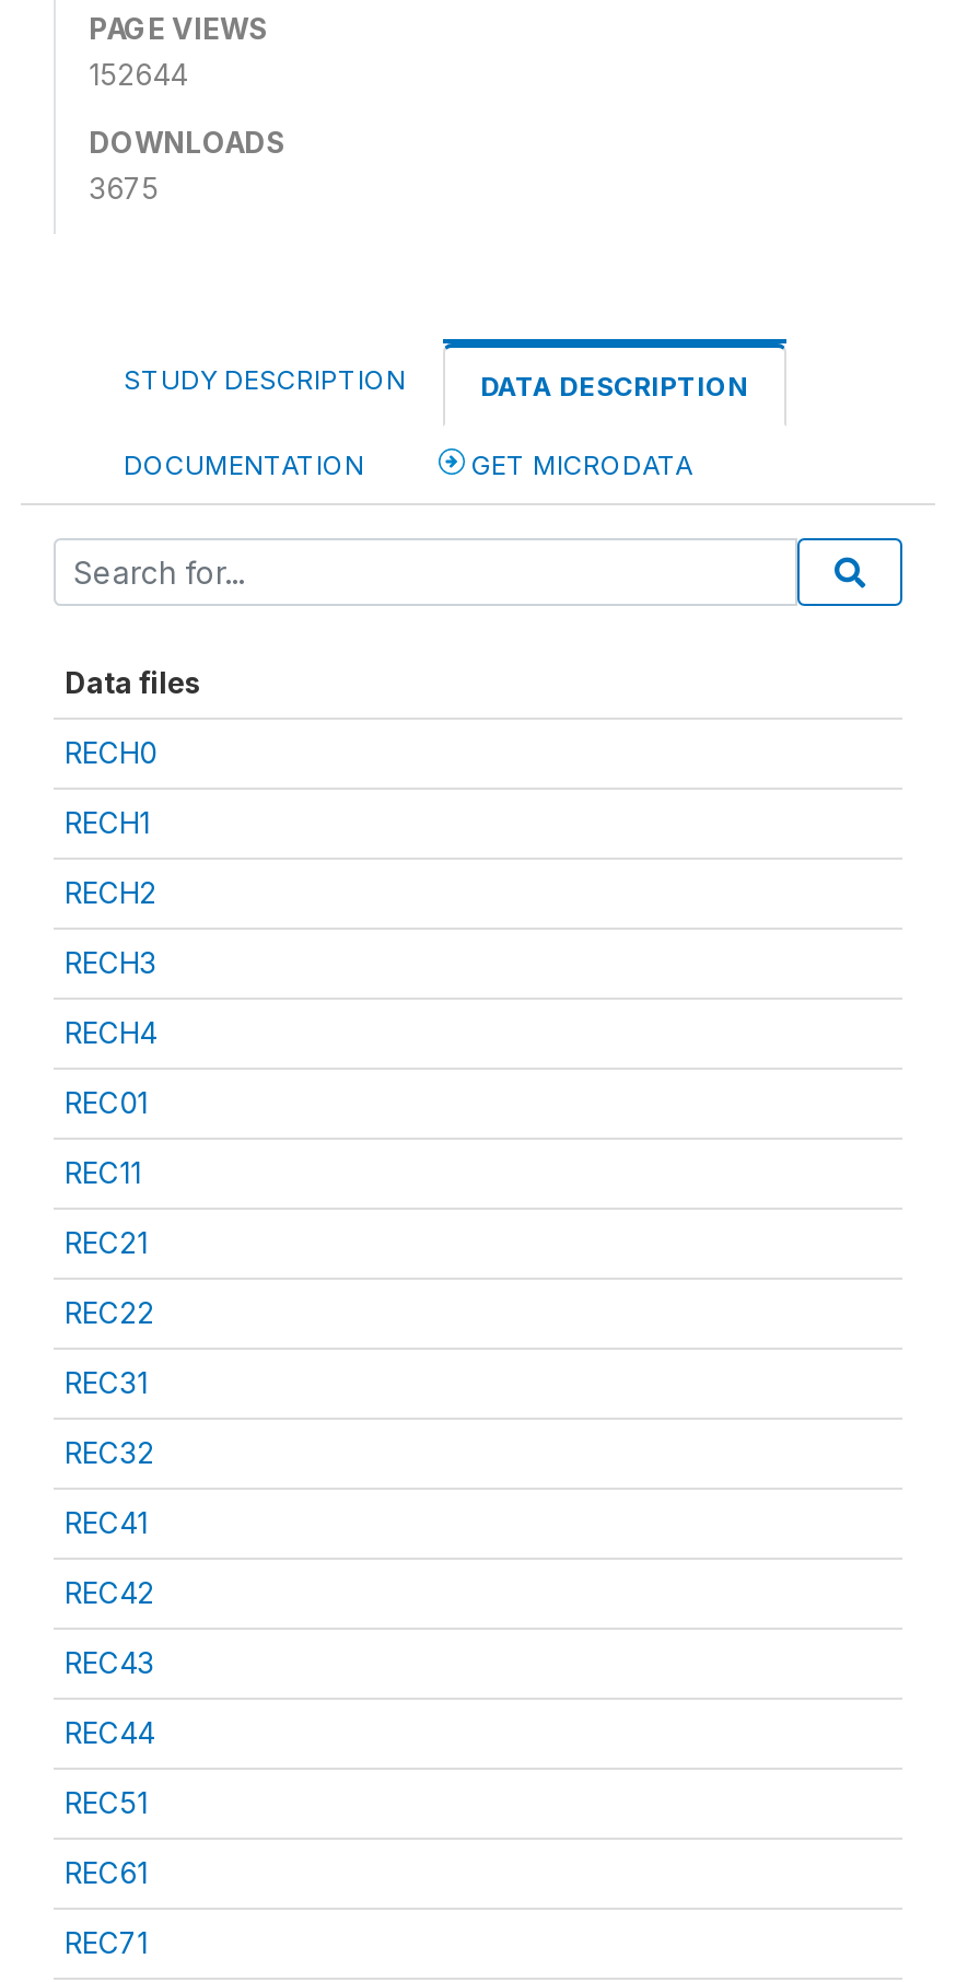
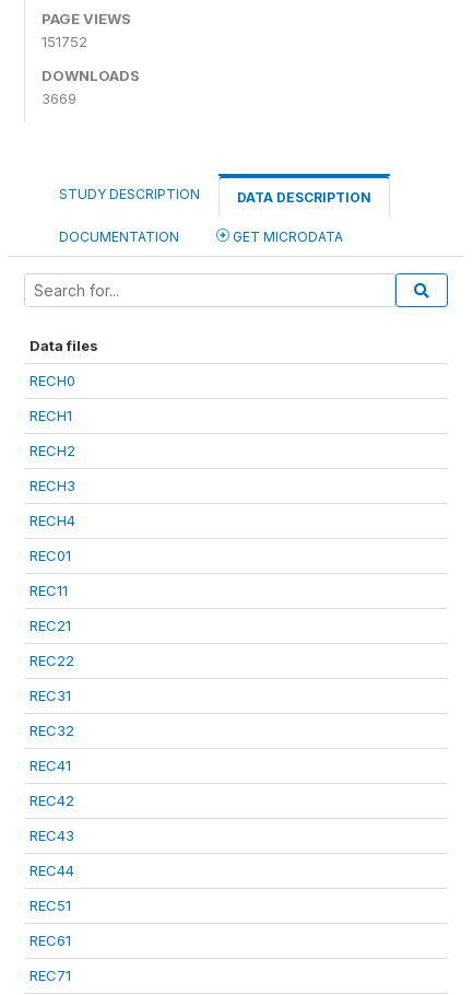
- 152644
+ 151752

- 3675
+ 3669
